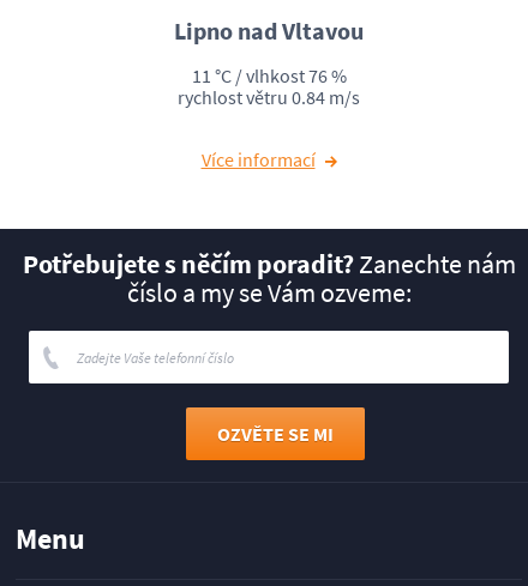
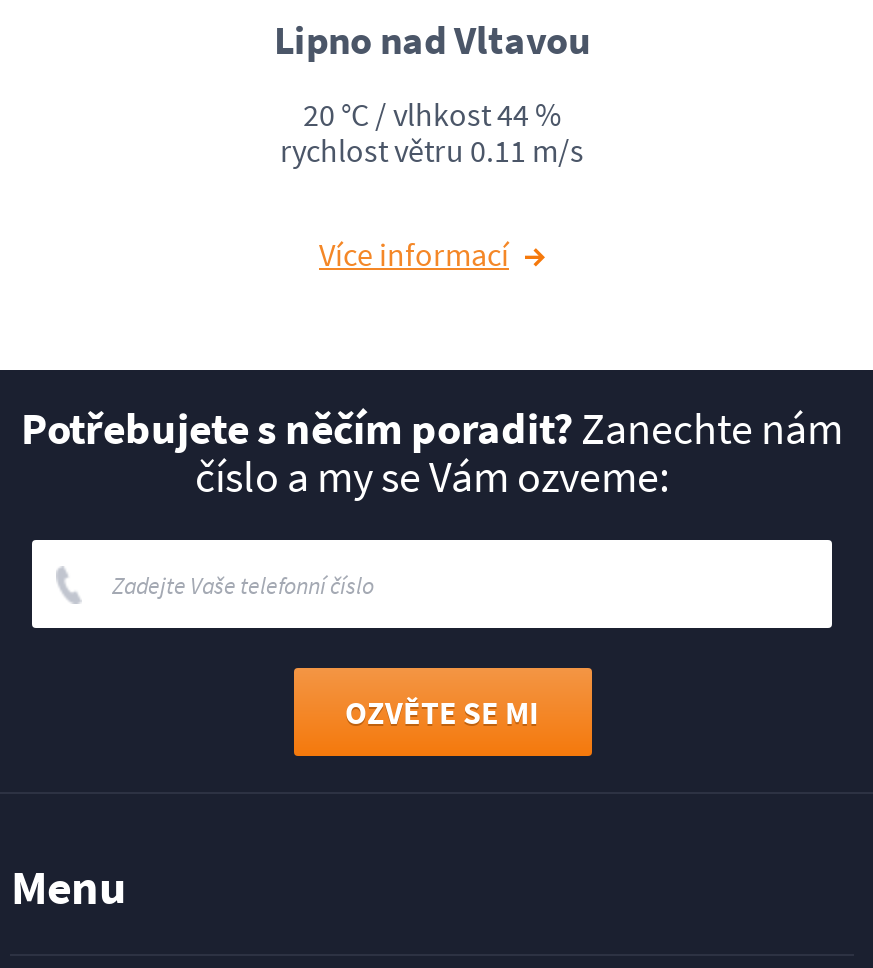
- 11 °C / vlhkost76%
+ 20 °C / vlhkost44%

- rychlost větru 0.84 m/s
+ rychlost větru 0.11 m/s
